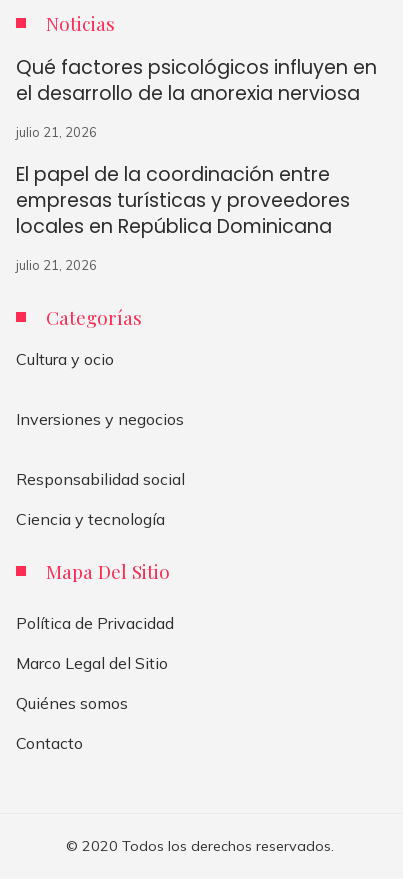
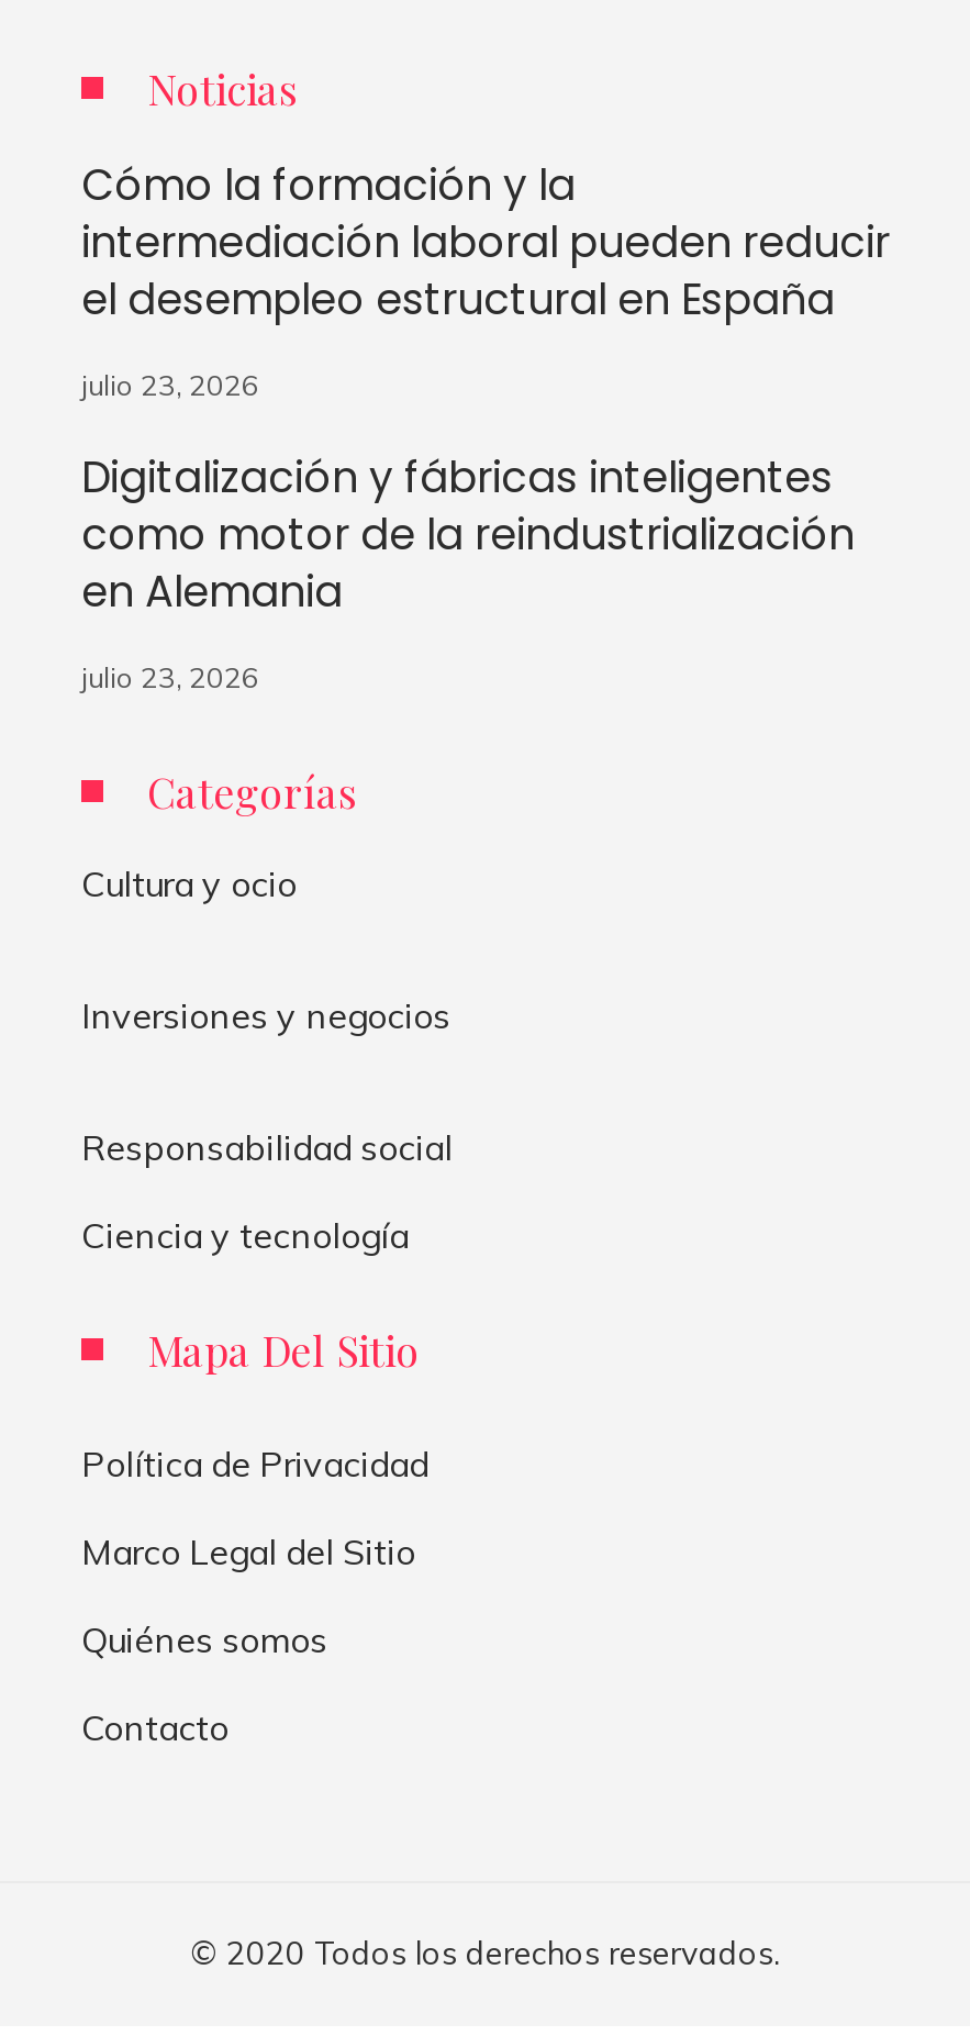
- Qué factores psicológicos influyen en
- el desarrollo de la anorexia nerviosa
+ Cómo la formación y la
+ intermediación laboral pueden reducir
+ el desempleo estructural en España

- julio 21, 2026
+ julio 23, 2026

- El papel de la coordinación entre
- empresas turísticas y proveedores
- locales en República Dominicana
+ Digitalización y fábricas inteligentes
+ como motor de la reindustrialización
+ en Alemania

- julio 21, 2026
+ julio 23, 2026
